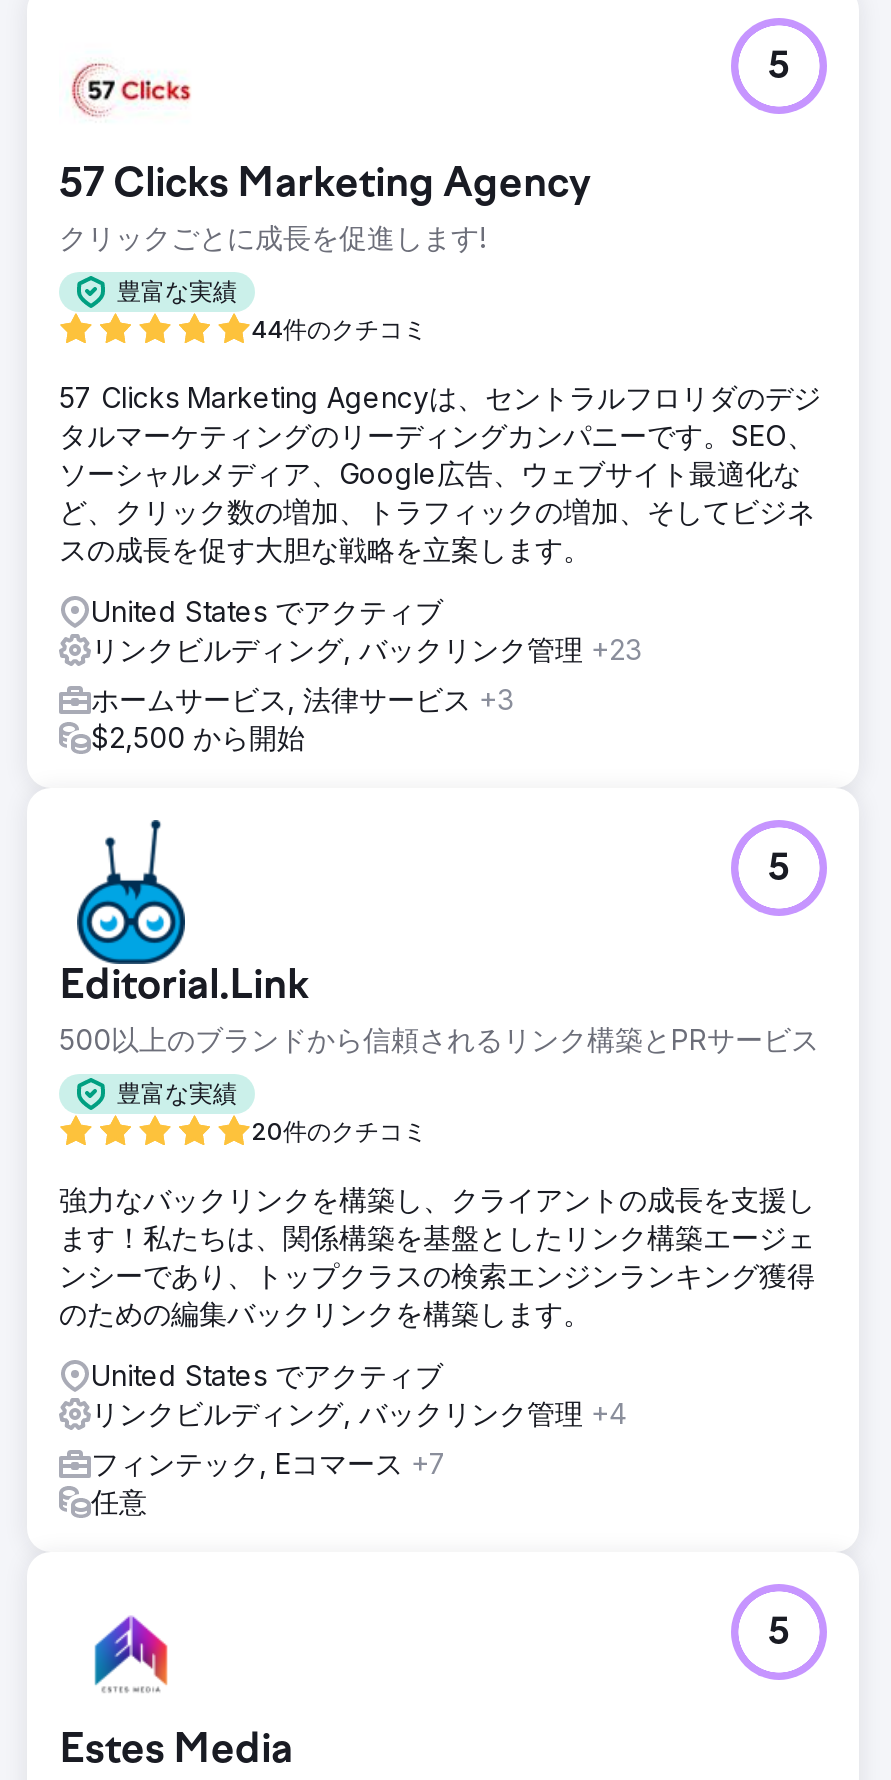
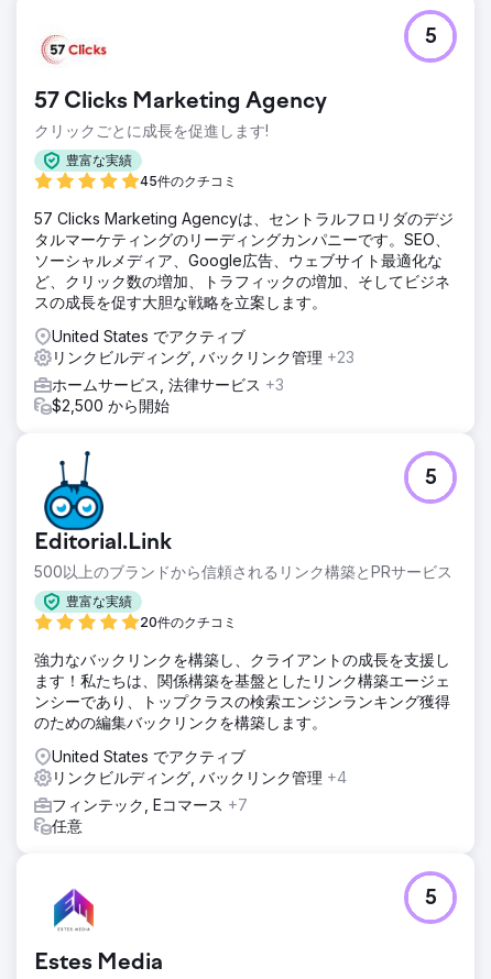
- 44件のクチコミ
+ 45件のクチコミ
